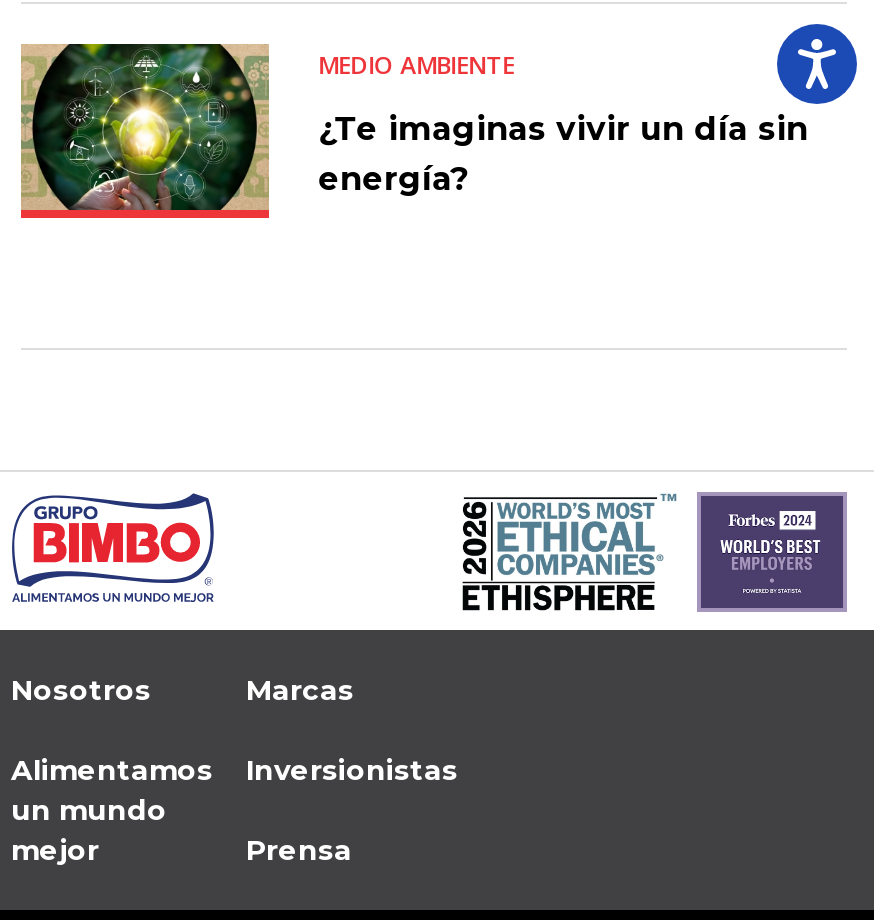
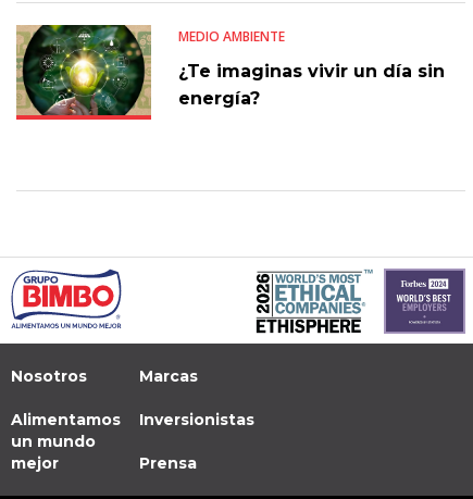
- [image]
